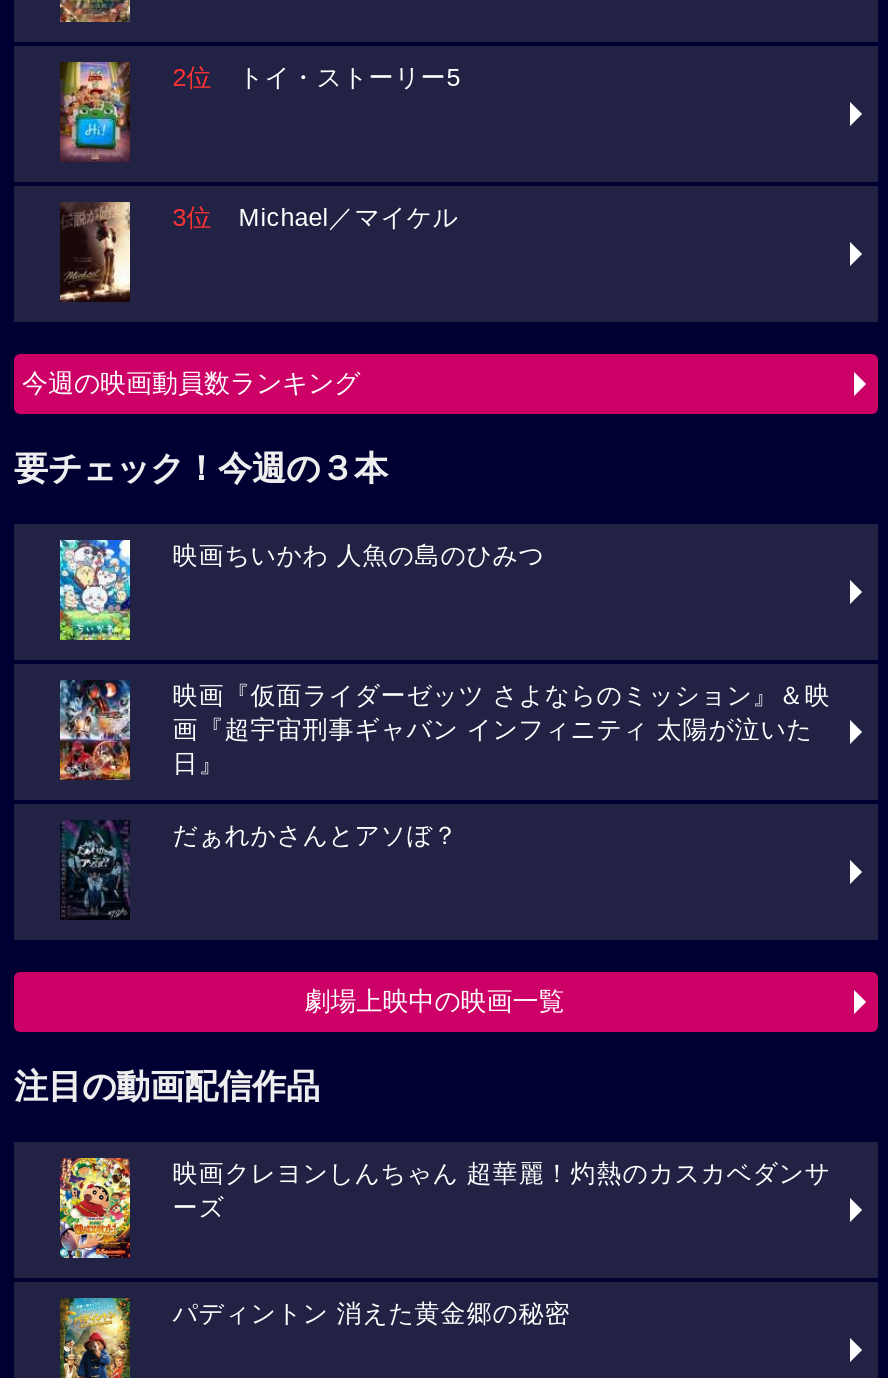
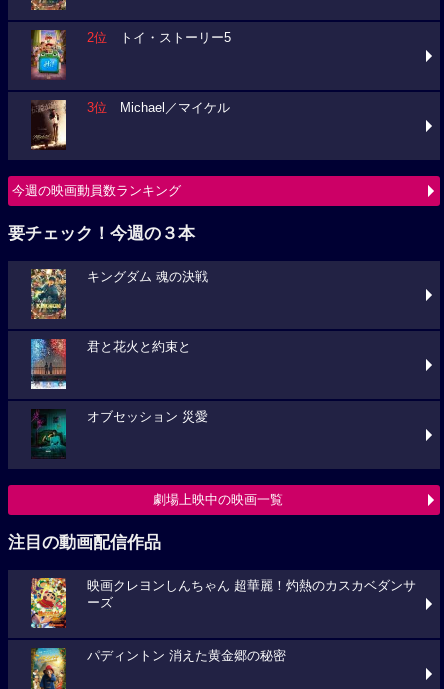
- [image]
- 映画ちいかわ 人魚の島のひみつ
+ [image]
+ キングダム 魂の決戦

- [image]
- 映画『仮面ライダーゼッツ さよならのミッション』＆映
- 画『超宇宙刑事ギャバン インフィニティ 太陽が泣いた
- 日』
+ [image]
+ 君と花火と約束と

- [image]
- だぁれかさんとアソぼ？
+ [image]
+ オブセッション 災愛
